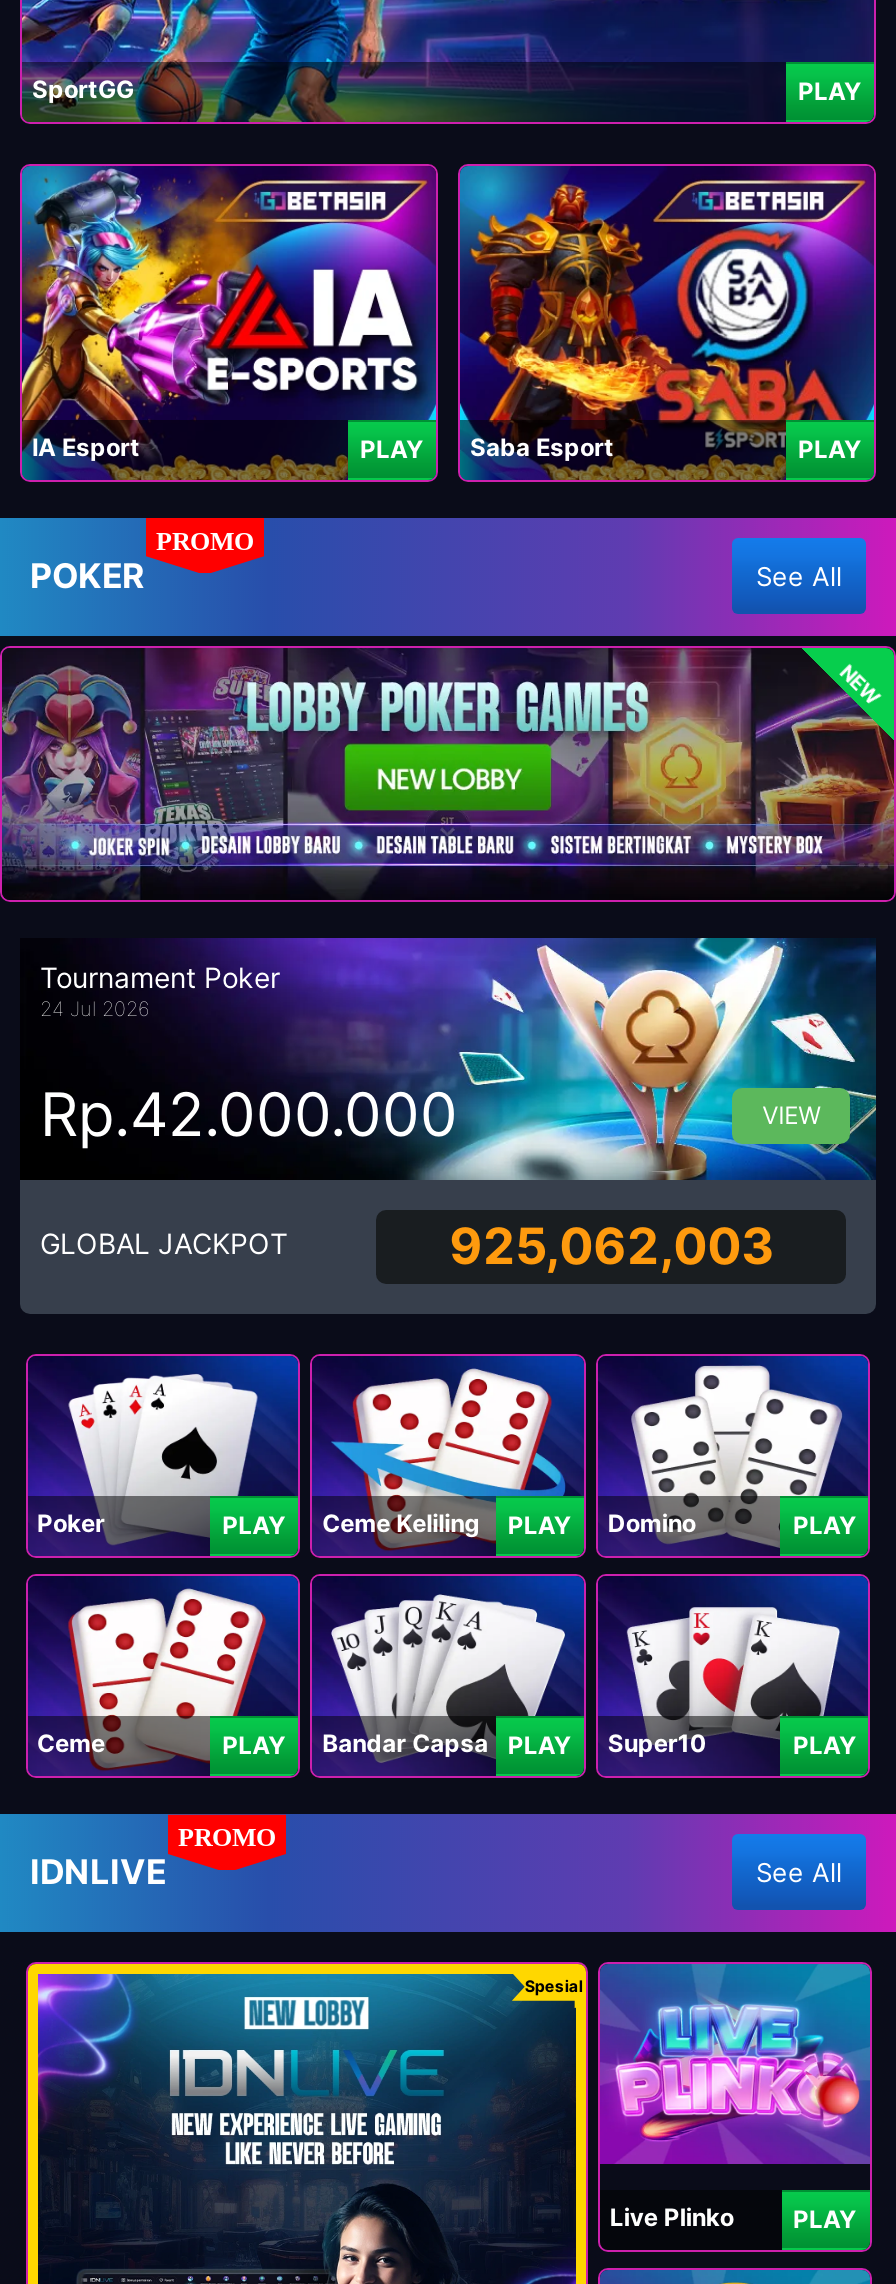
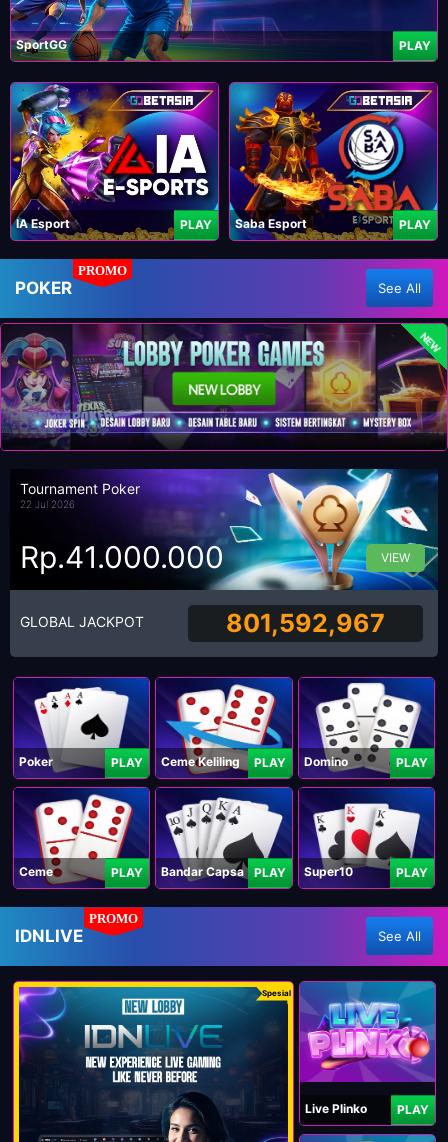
- 24 Jul 2026
+ 22 Jul 2026

- Rp.42.000.000
+ Rp.41.000.000

- 925,062,003
+ 801,592,967
